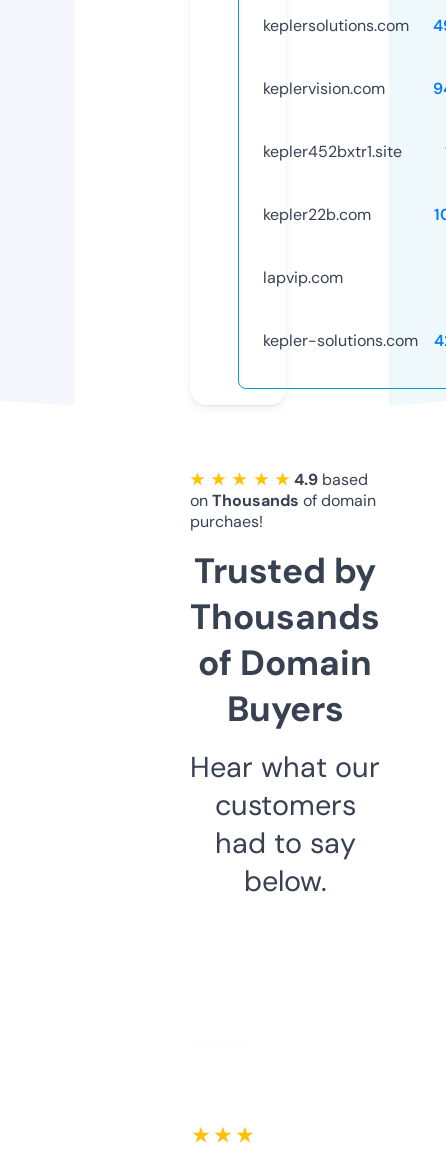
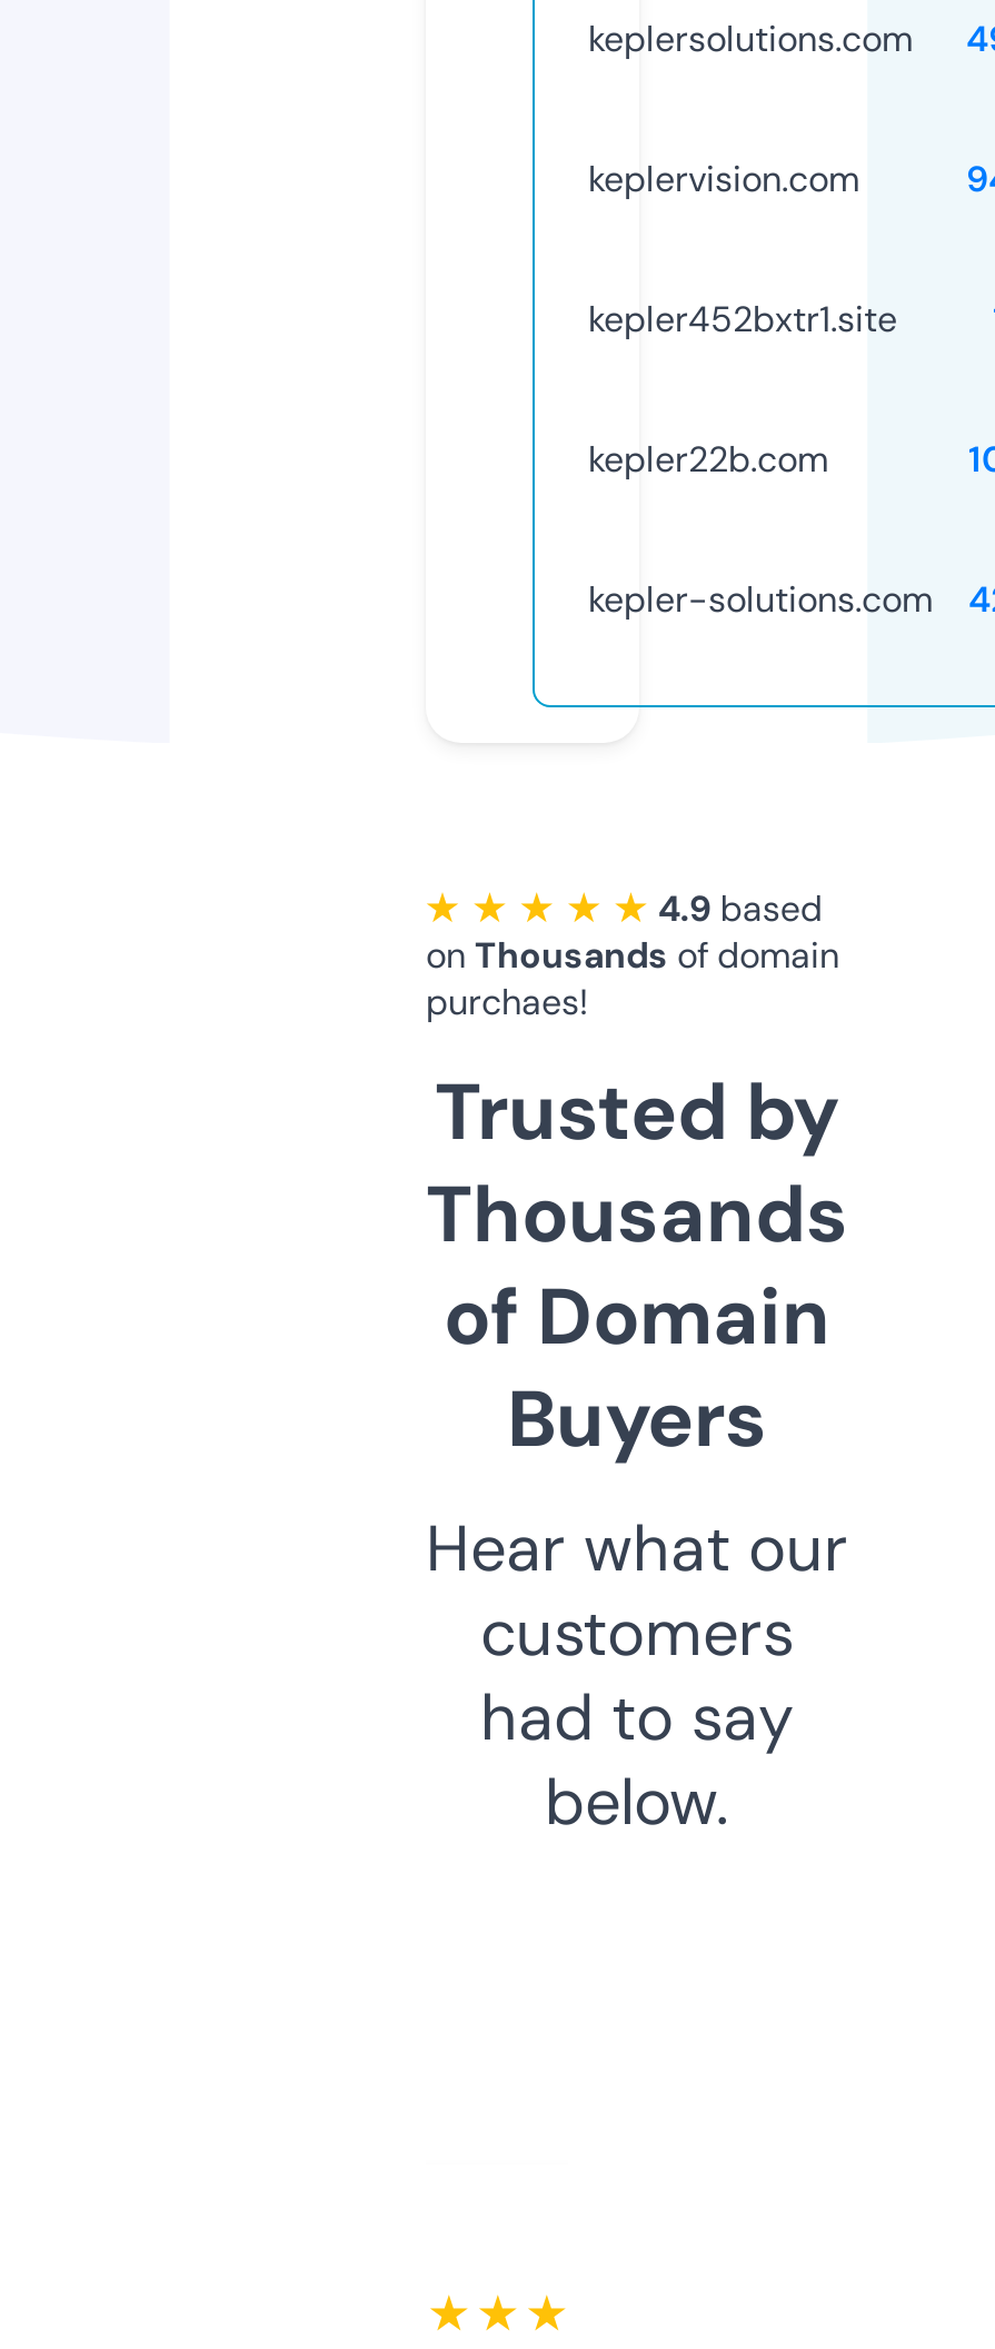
- lapvip.com
